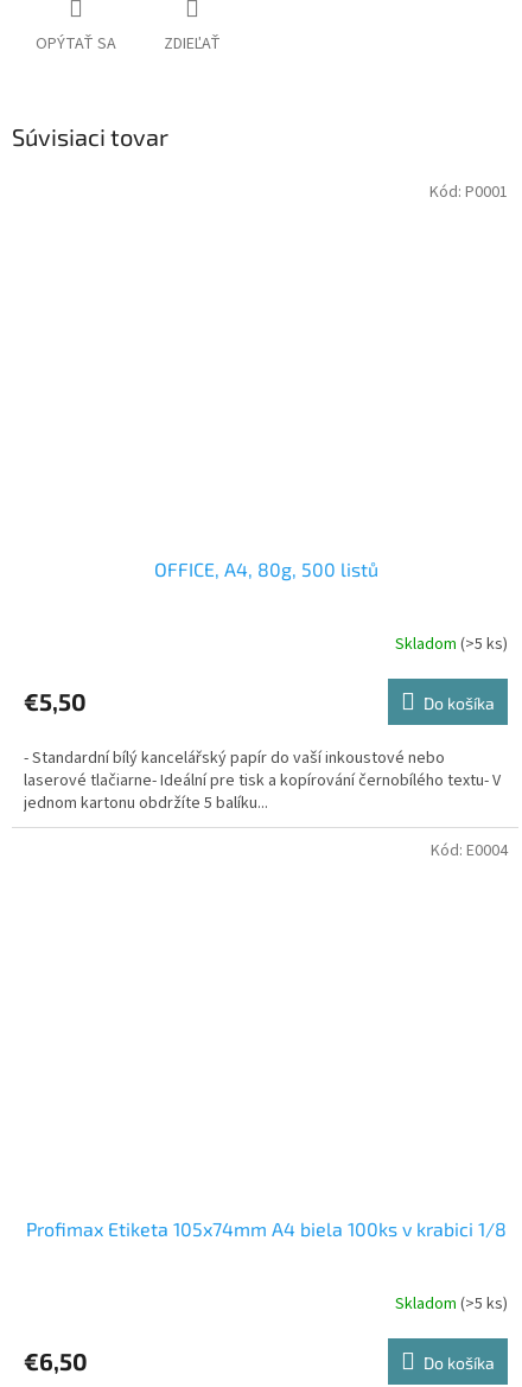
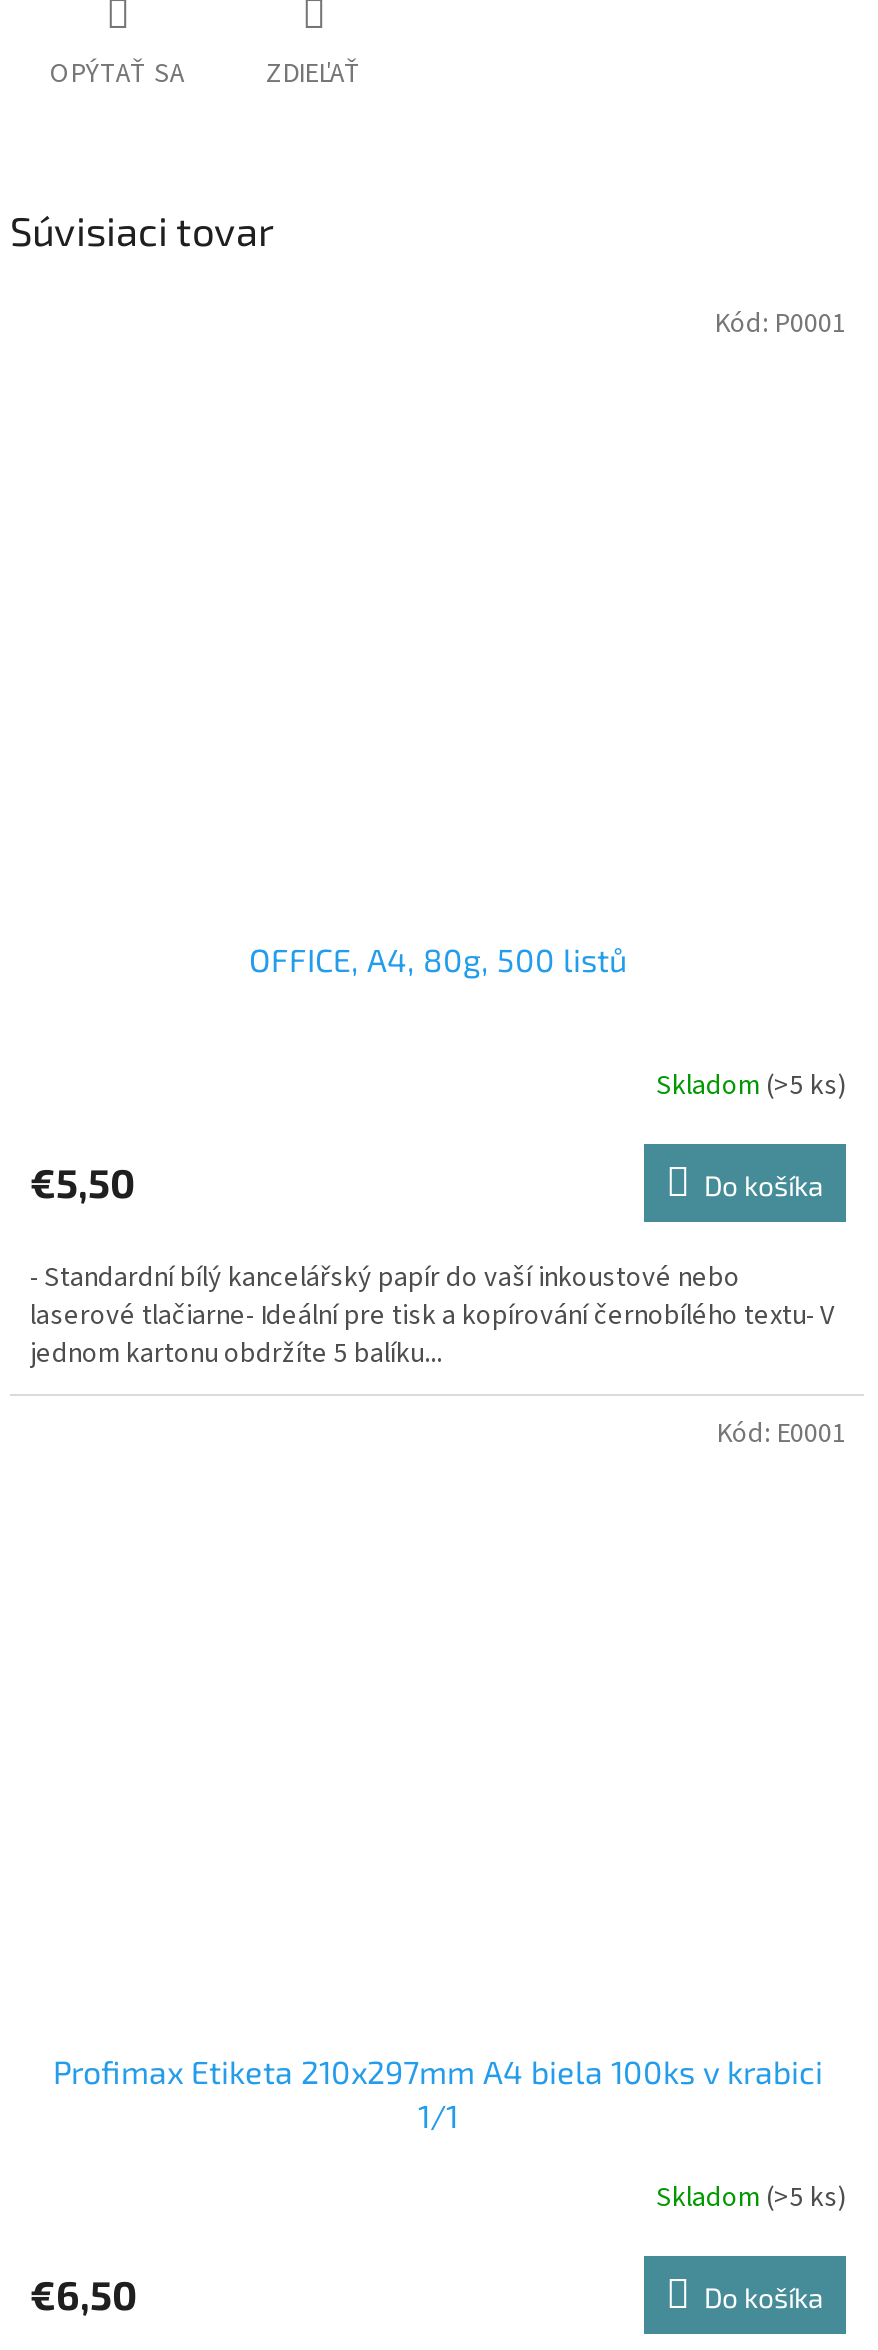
- Kód: E0004
+ Kód: E0001

- Profimax Etiketa 105x74mm A4 biela 100ks v krabici 1/8
+ Profimax Etiketa 210x297mm A4 biela 100ks v krabici
+ 1/1
